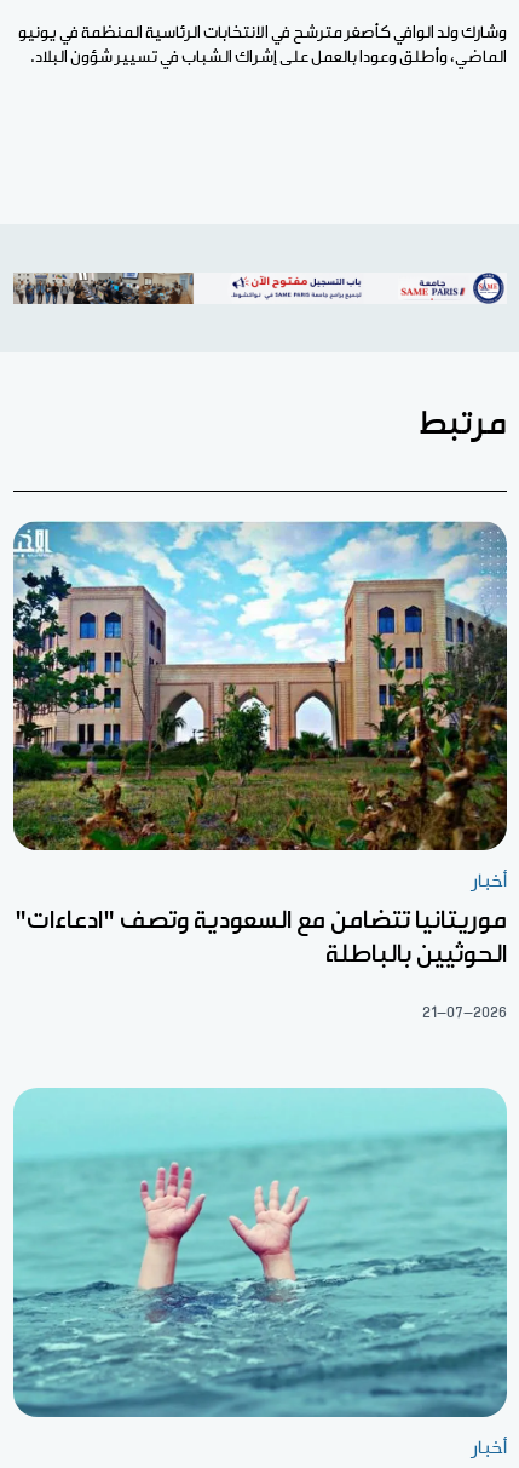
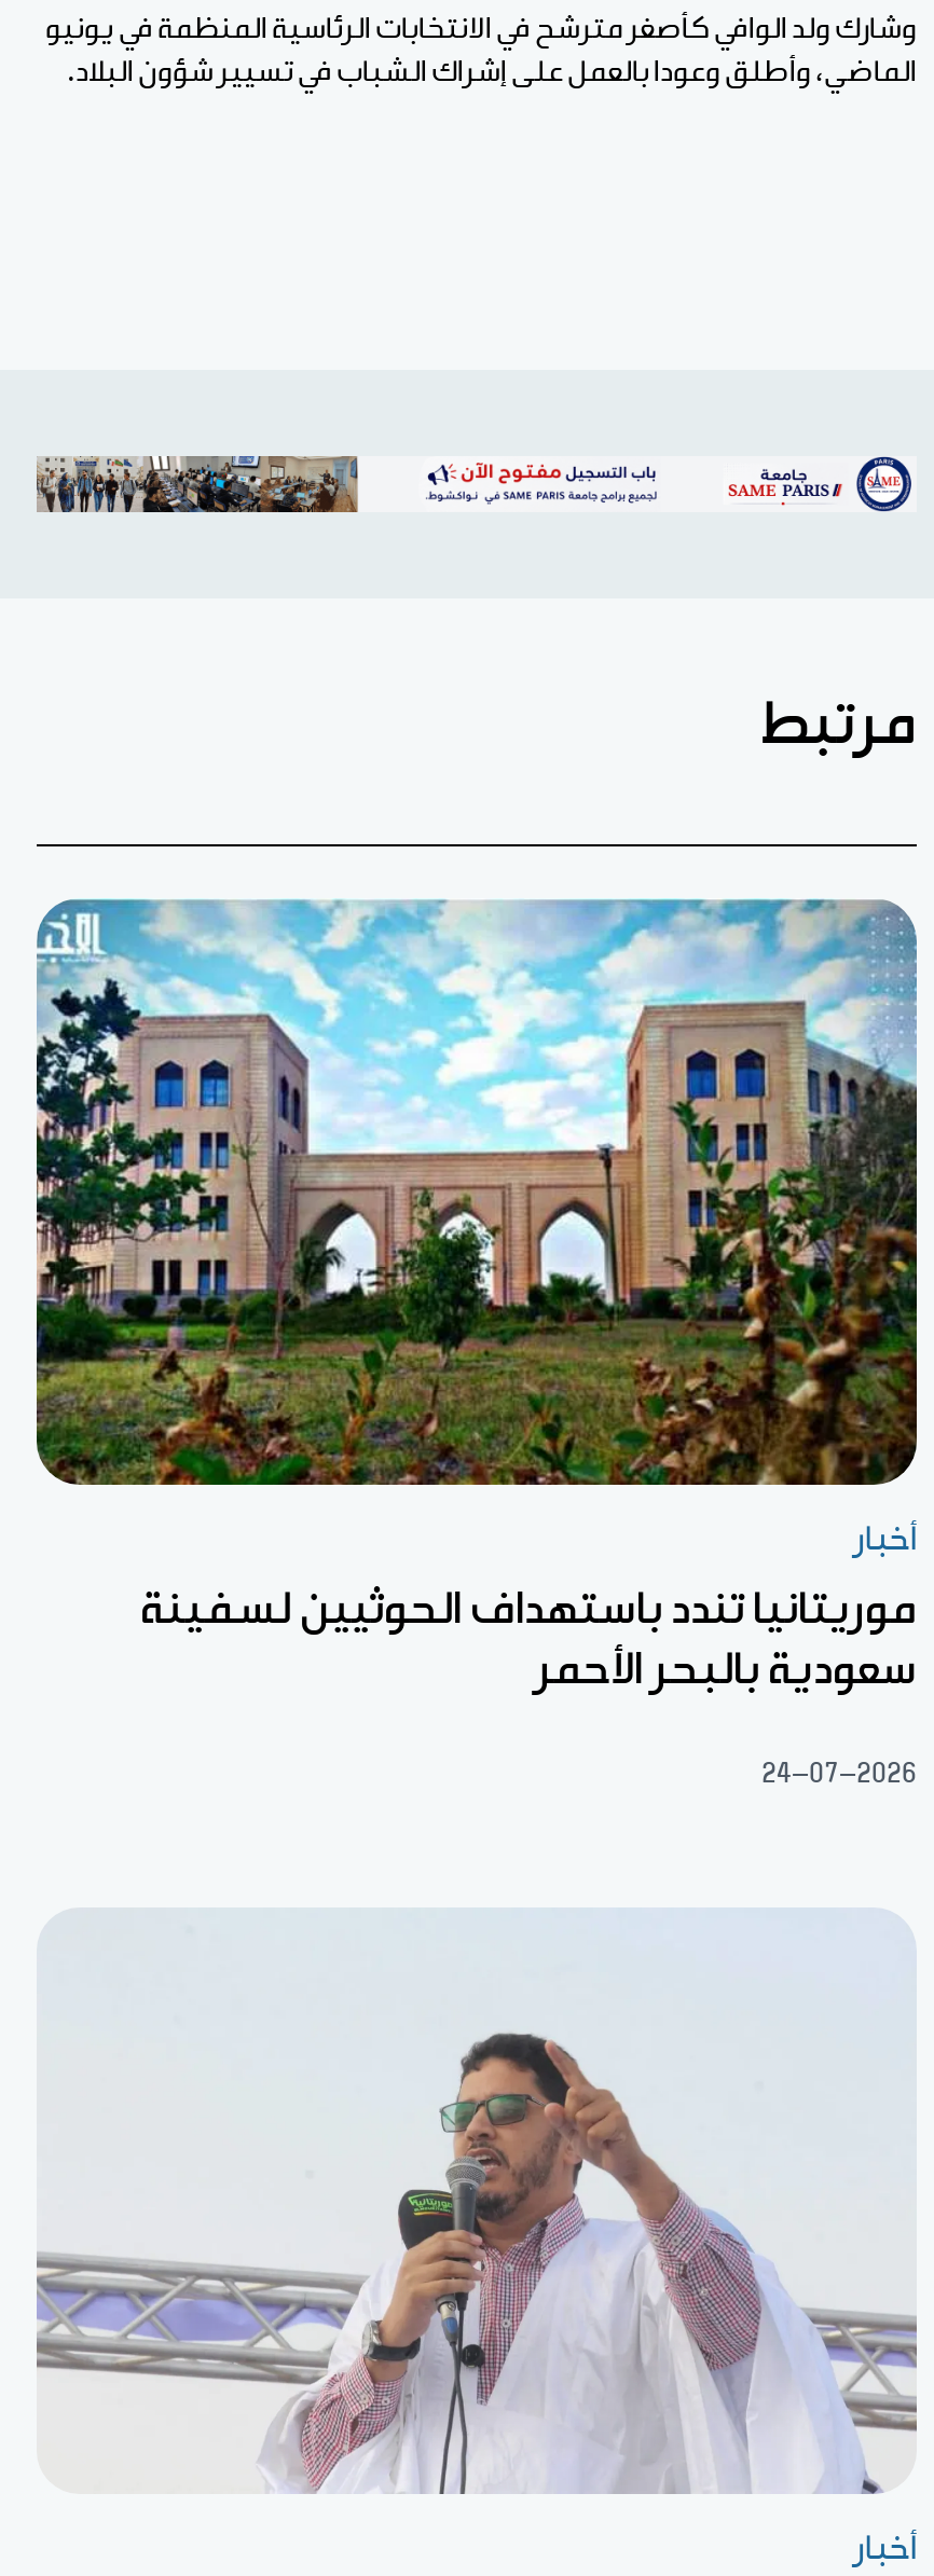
- موريتانيا تتضامن مع السعودية وتصف "ادعاءات"
- الحوثيين بالباطلة
+ موريتانيا تندد باستهداف الحوثيين لسفينة
+ سعودية بالبحر الأحمر

- 21-07-2026
+ 24-07-2026

- [image]
+ [image]
